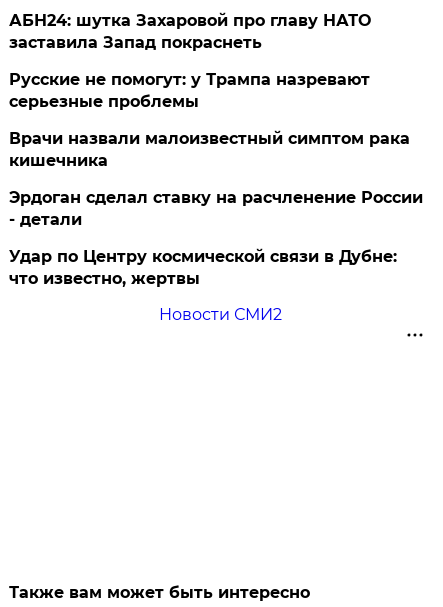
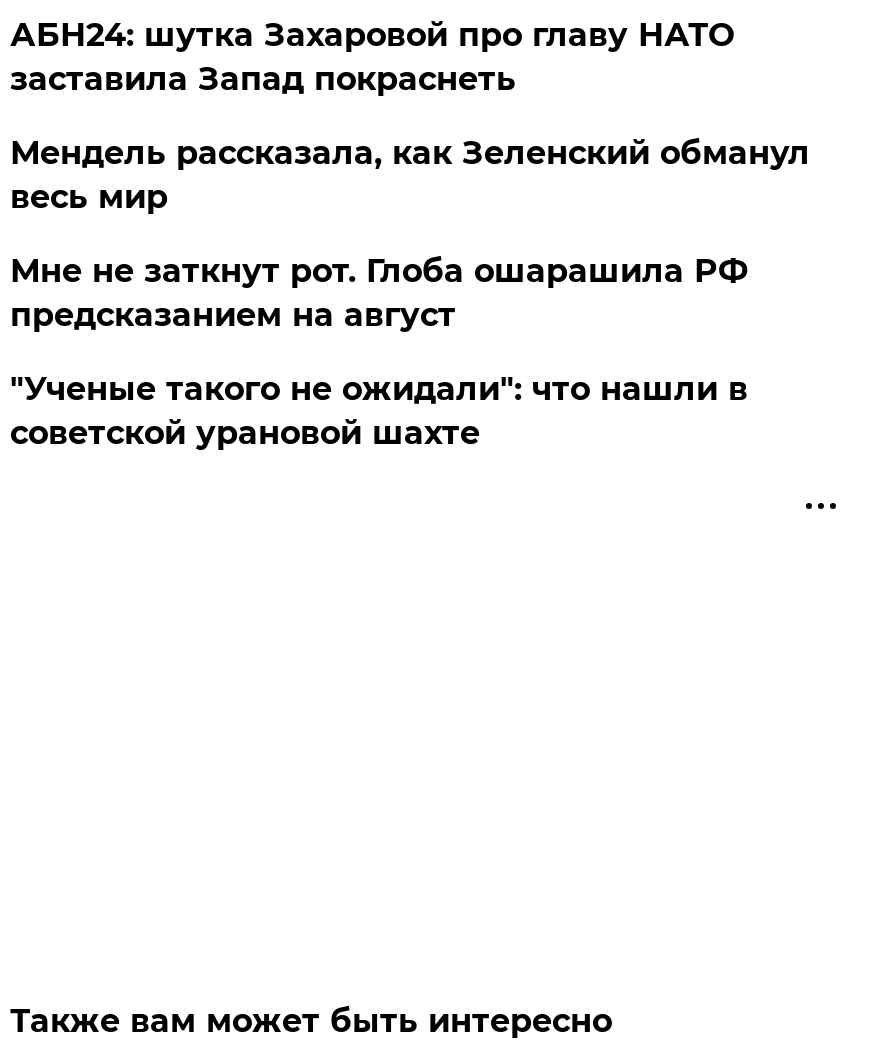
- Русские не помогут: у Трампа назревают
- серьезные проблемы
- Врачи назвали малоизвестный симптом рака
- кишечника
- Эрдоган сделал ставку на расчленение России
- - детали
- Удар по Центру космической связи в Дубне:
- что известно, жертвы
- Новости СМИ2
+ Мендель рассказала, как Зеленский обманул
+ весь мир
+ Мне не заткнут рот. Глоба ошарашила РФ
+ предсказанием на август
+ "Ученые такого не ожидали": что нашли в
+ советской урановой шахте
